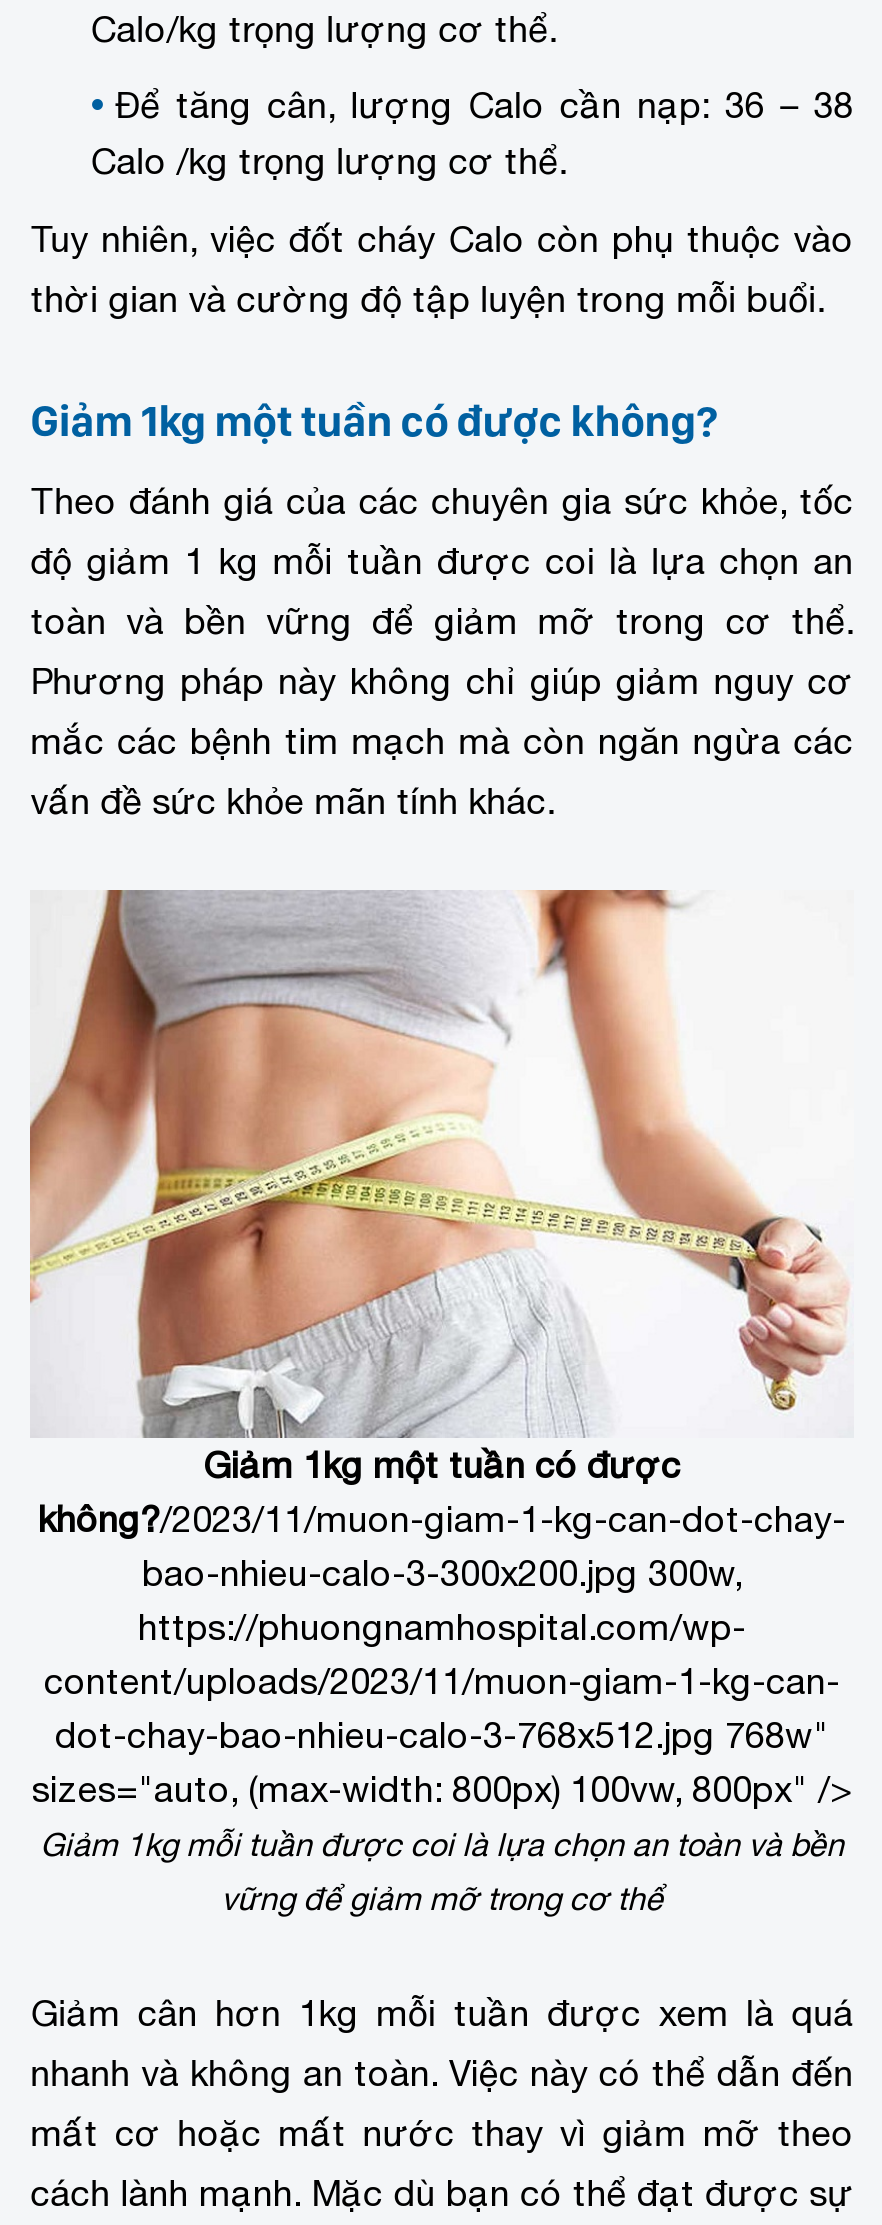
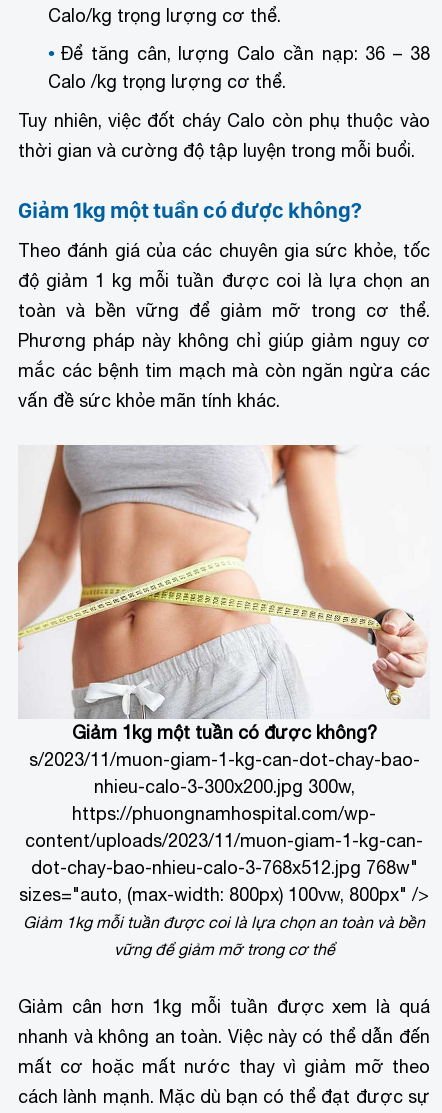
- Giảm 1kg một tuần có được
- không?/2023/11/muon-giam-1-kg-can-dot-chay-
- bao-nhieu-calo-3-300x200.jpg 300w,
+ Giảm 1kg một tuần có được không?
+ s/2023/11/muon-giam-1-kg-can-dot-chay-bao-
+ nhieu-calo-3-300x200.jpg 300w,
